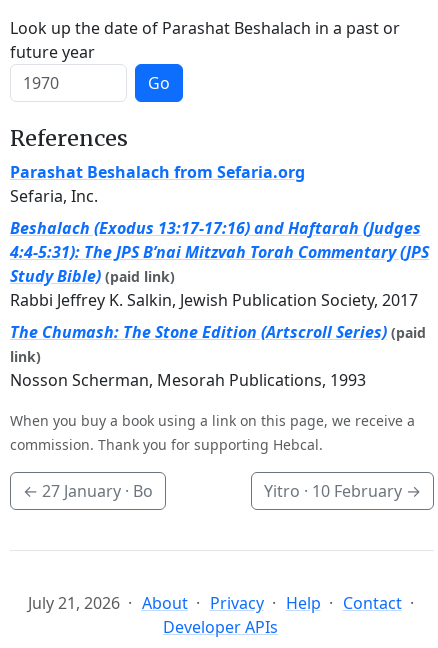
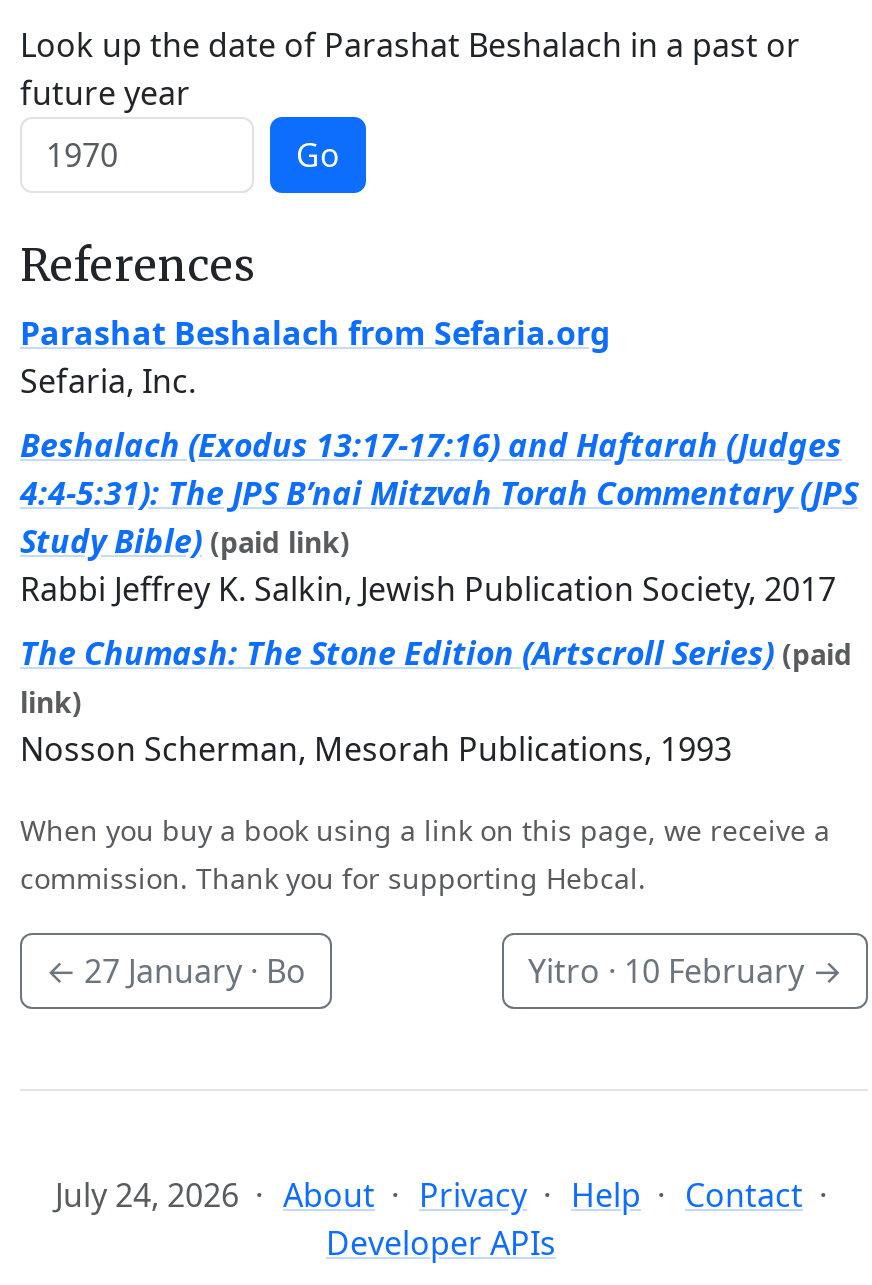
- July 21, 2026 About Privacy Help Contact
+ July 24, 2026 About Privacy Help Contact
